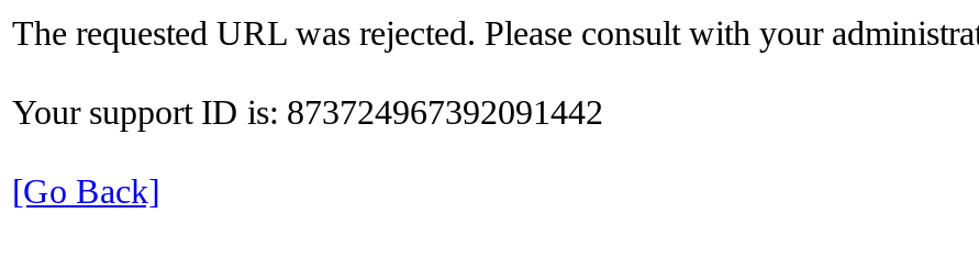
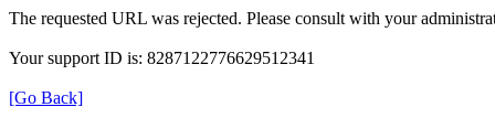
- Your support ID is: 873724967392091442
+ Your support ID is: 8287122776629512341
